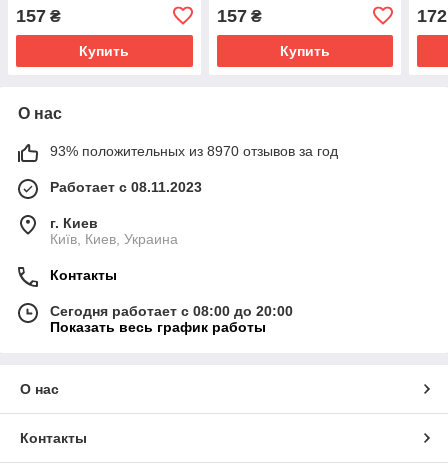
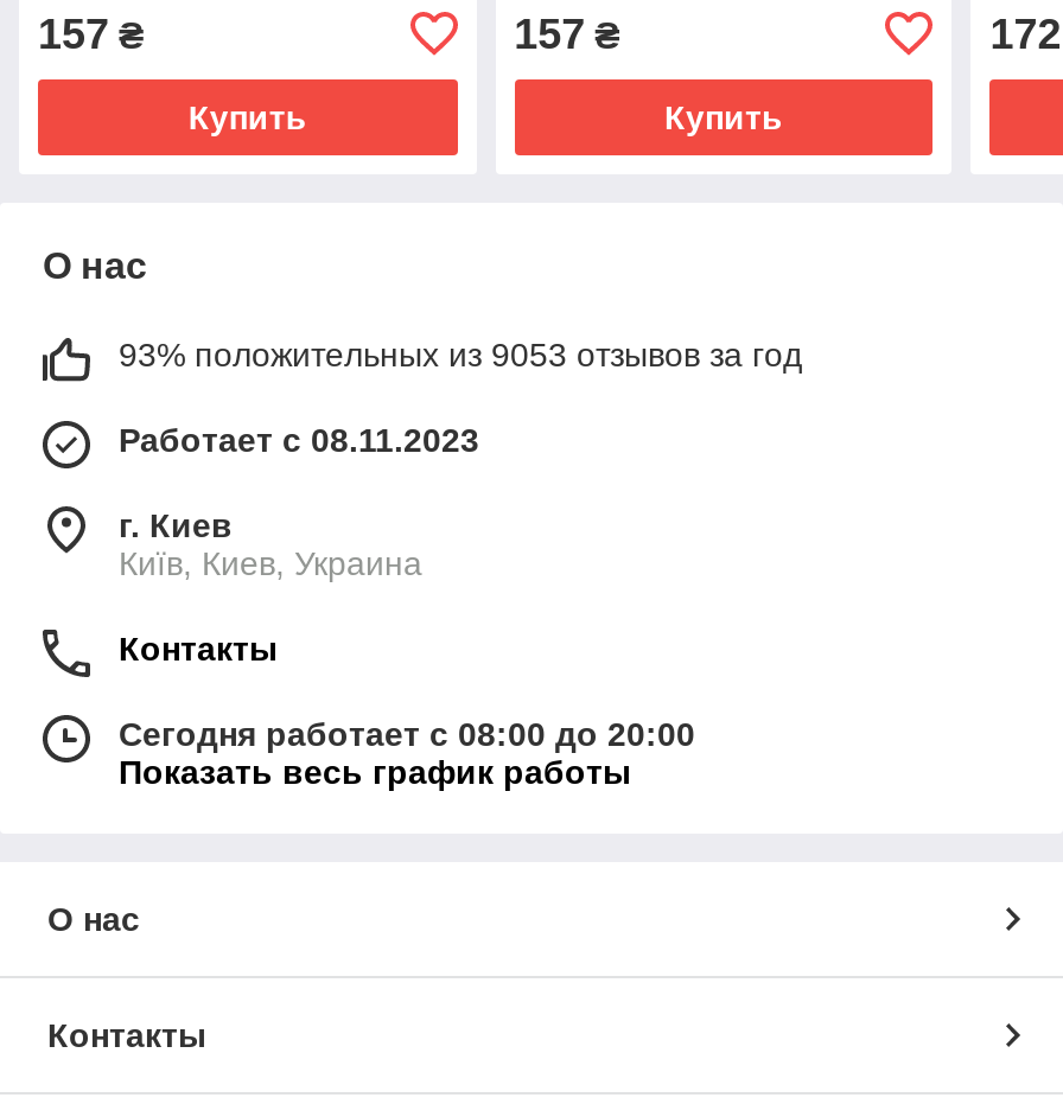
- 93% положительных из 8970 отзывов за год
+ 93% положительных из 9053 отзывов за год
